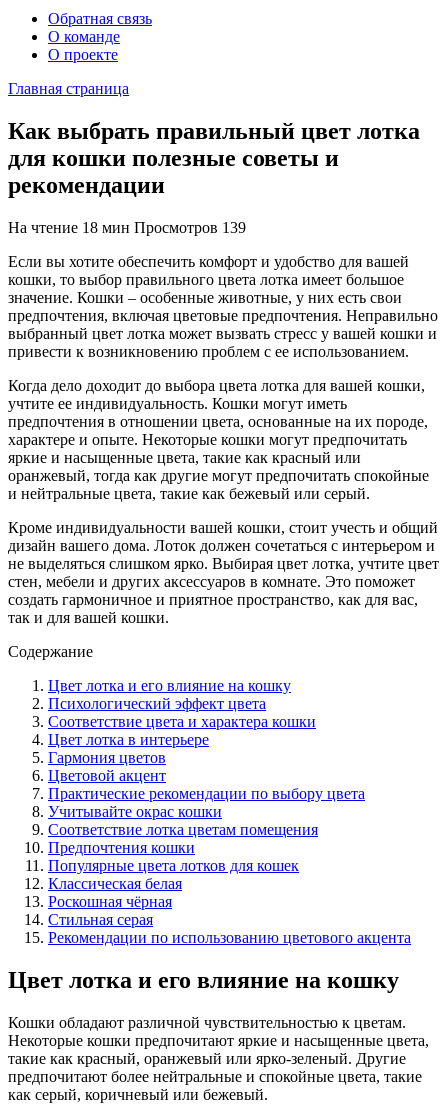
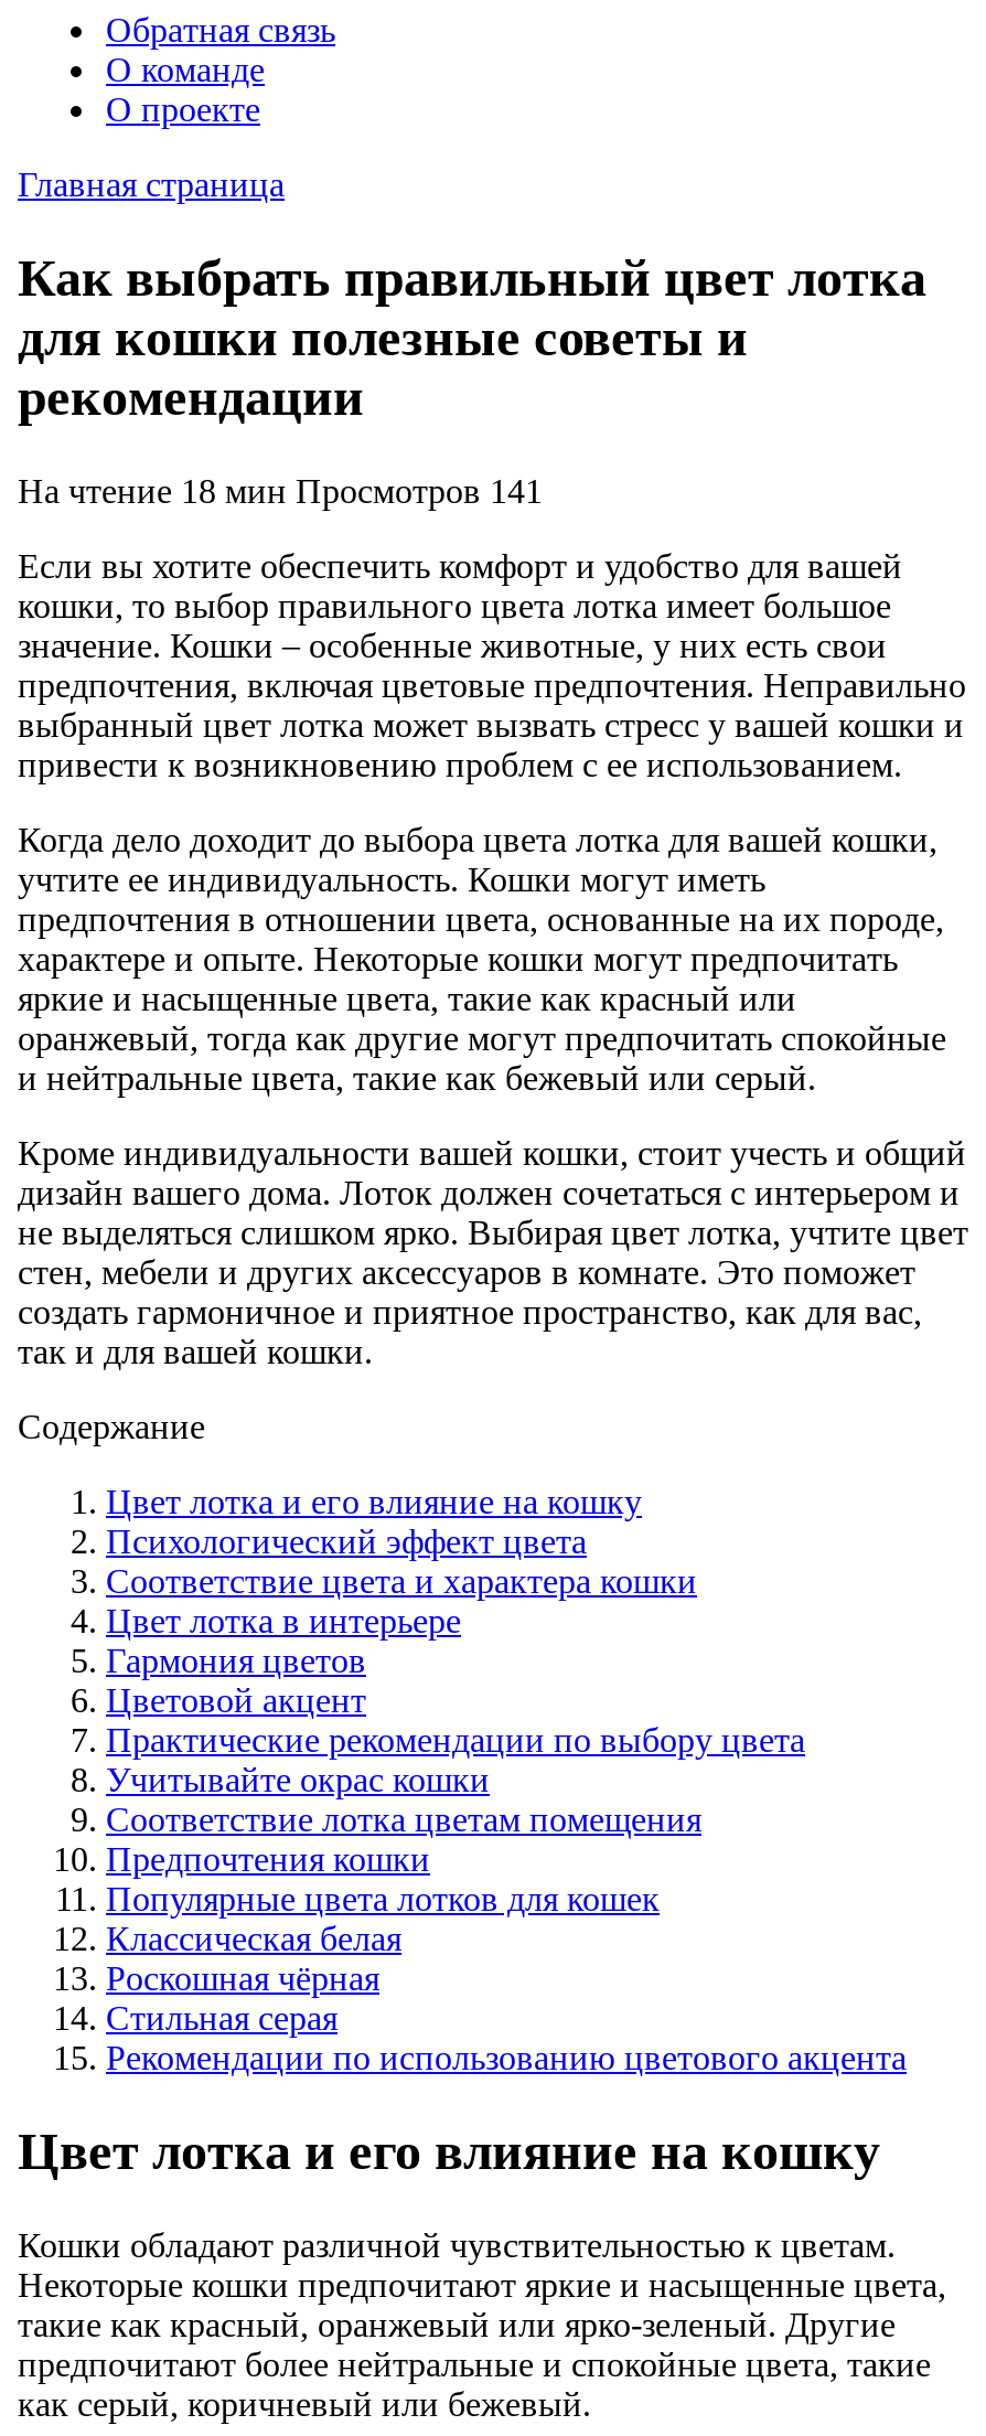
- На чтение 18 мин Просмотров 139
+ На чтение 18 мин Просмотров 141
